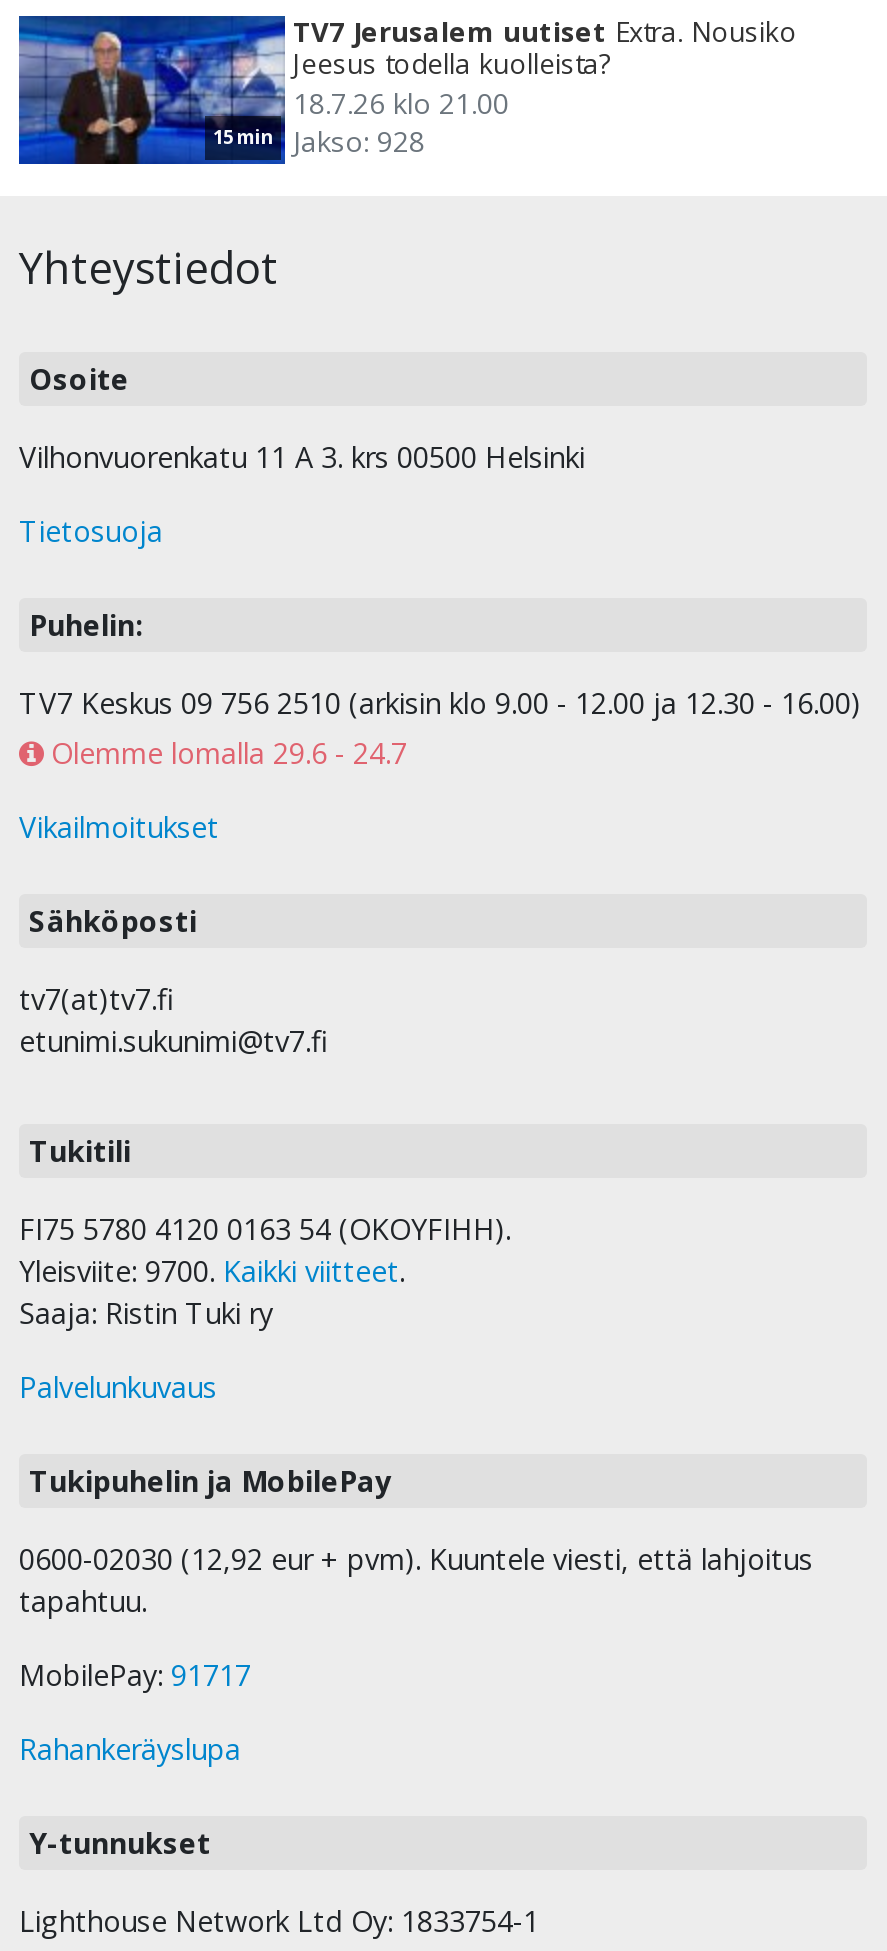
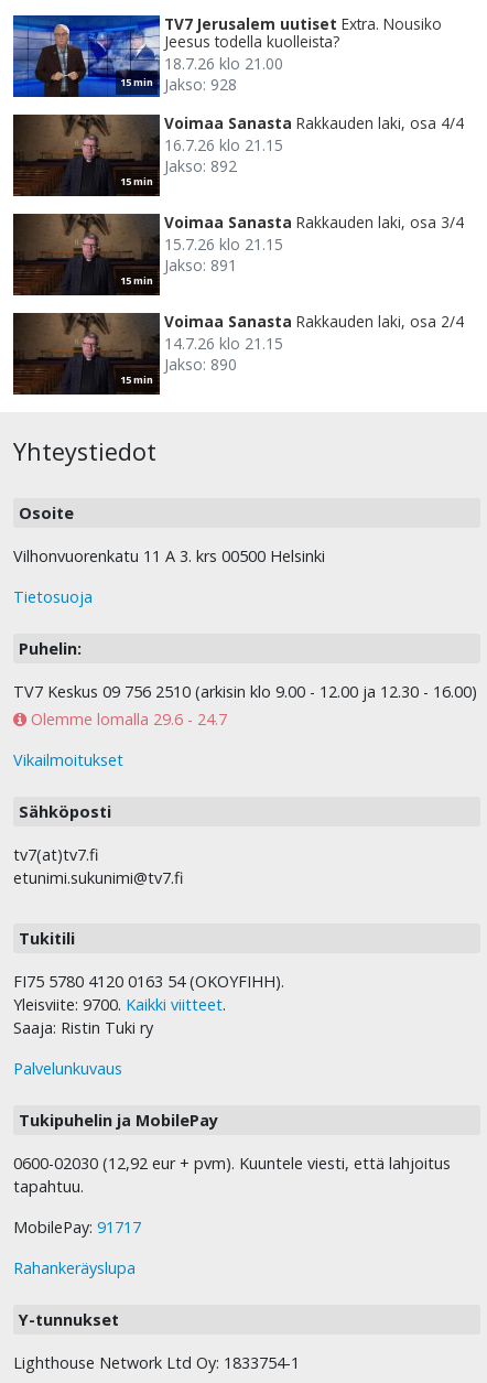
+ [image]
+ 15 min

+ [image]
+ 15 min

+ [image]
+ 15 min

+ Voimaa Sanasta Rakkauden laki, osa 4/4
+ 16.7.26 klo 21.15
+ Jakso: 892

+ Voimaa Sanasta Rakkauden laki, osa 3/4
+ 15.7.26 klo 21.15
+ Jakso: 891

+ Voimaa Sanasta Rakkauden laki, osa 2/4
+ 14.7.26 klo 21.15
+ Jakso: 890
